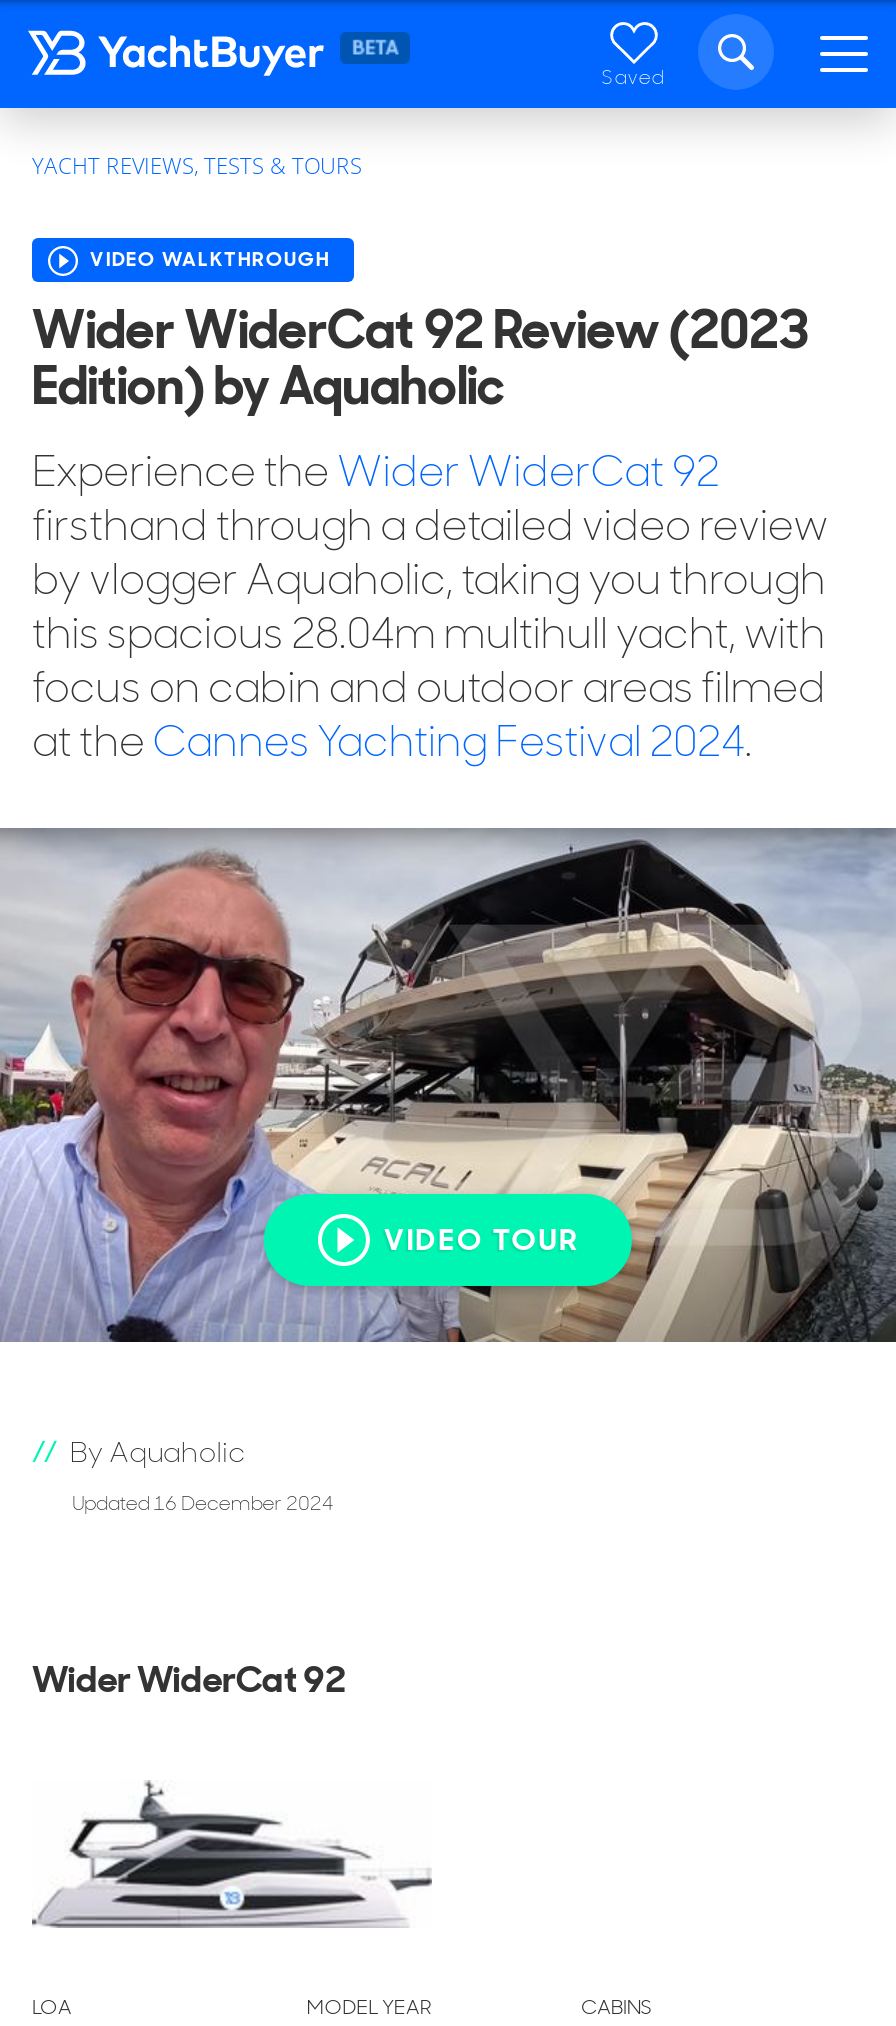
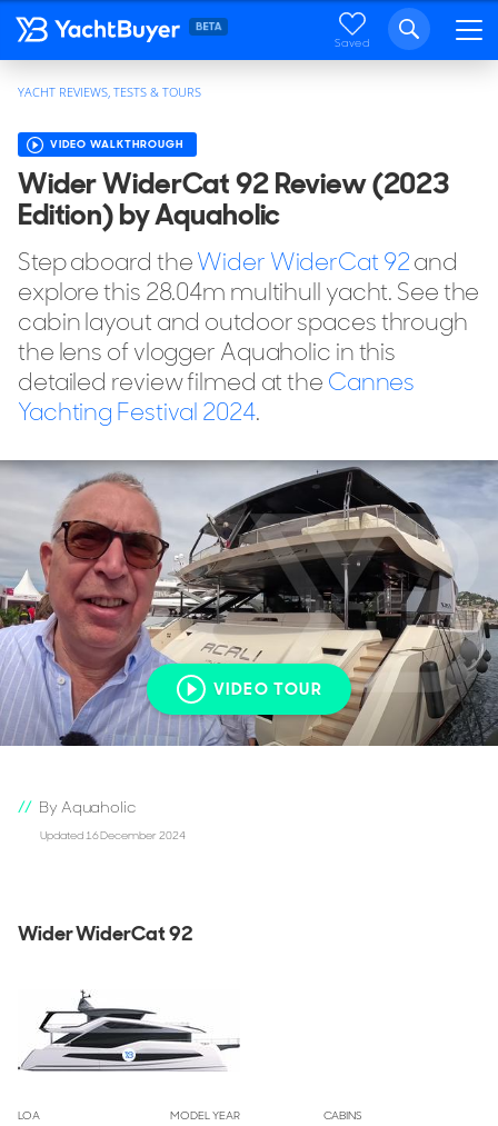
- Experience the Wider WiderCat 92
- firsthand through a detailed video review
- by vlogger Aquaholic, taking you through
- this spacious 28.04m multihull yacht, with
- focus on cabin and outdoor areas filmed
- at the Cannes Yachting Festival 2024.
+ Step aboard the Wider WiderCat 92 and
+ explore this 28.04m multihull yacht. See the
+ cabin layout and outdoor spaces through
+ the lens of vlogger Aquaholic in this
+ detailed review filmed at the Cannes
+ Yachting Festival 2024.
